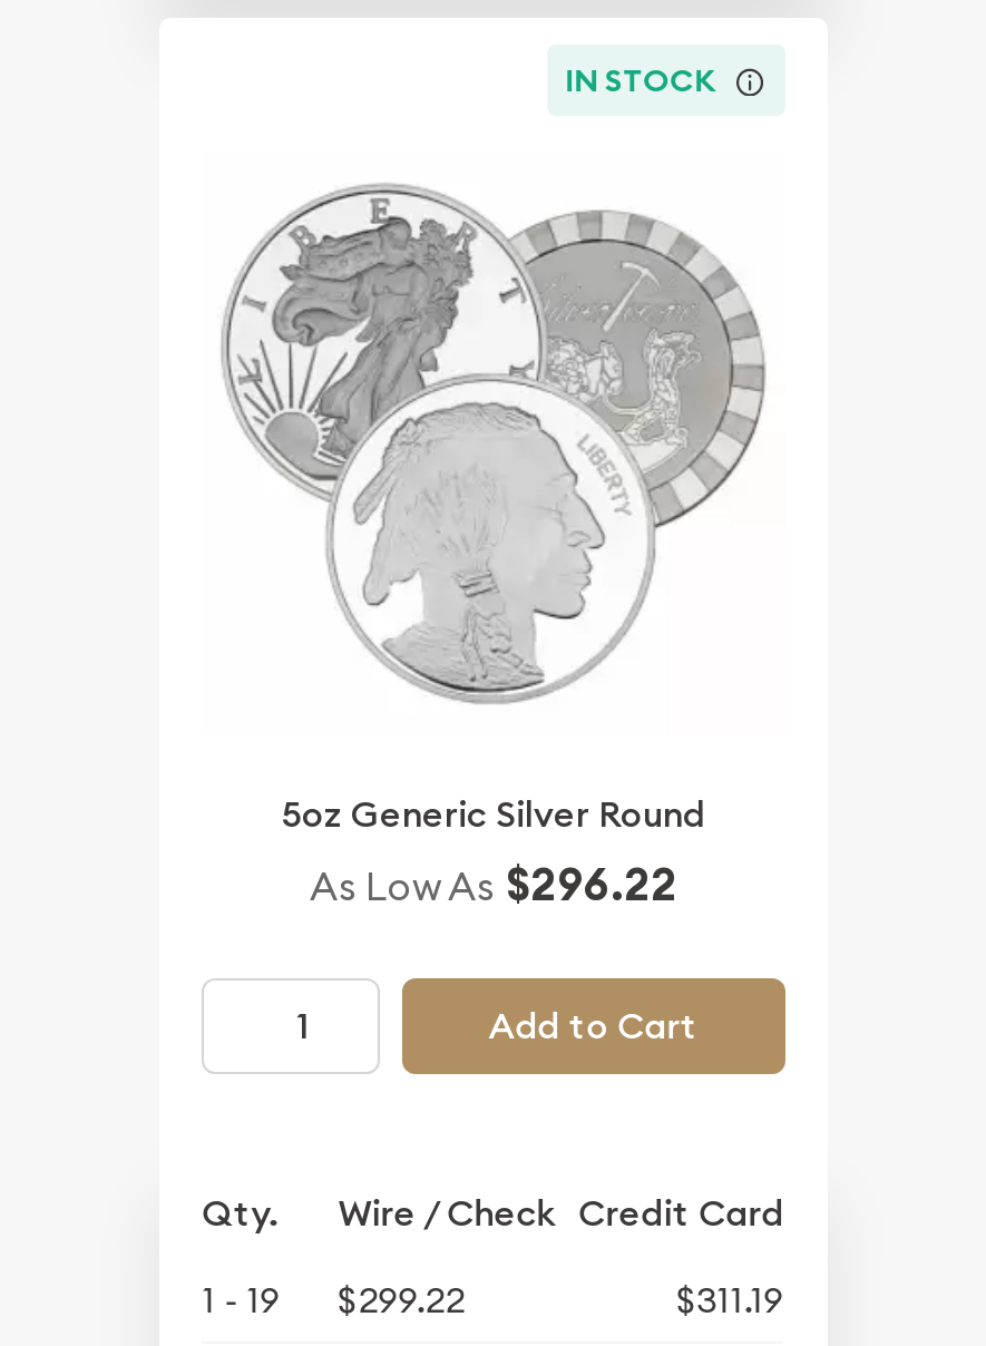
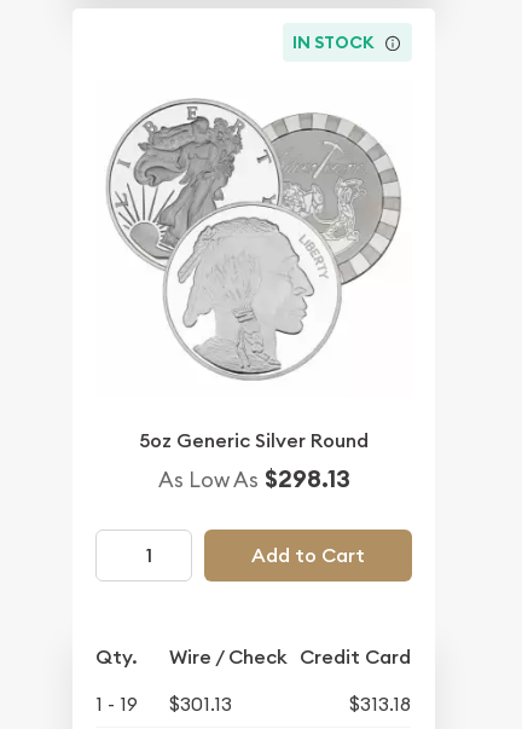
- As Low As $296.22
+ As Low As $298.13

- 1 - 19 $299.22
+ 1 - 19 $301.13

- $311.19
+ $313.18
